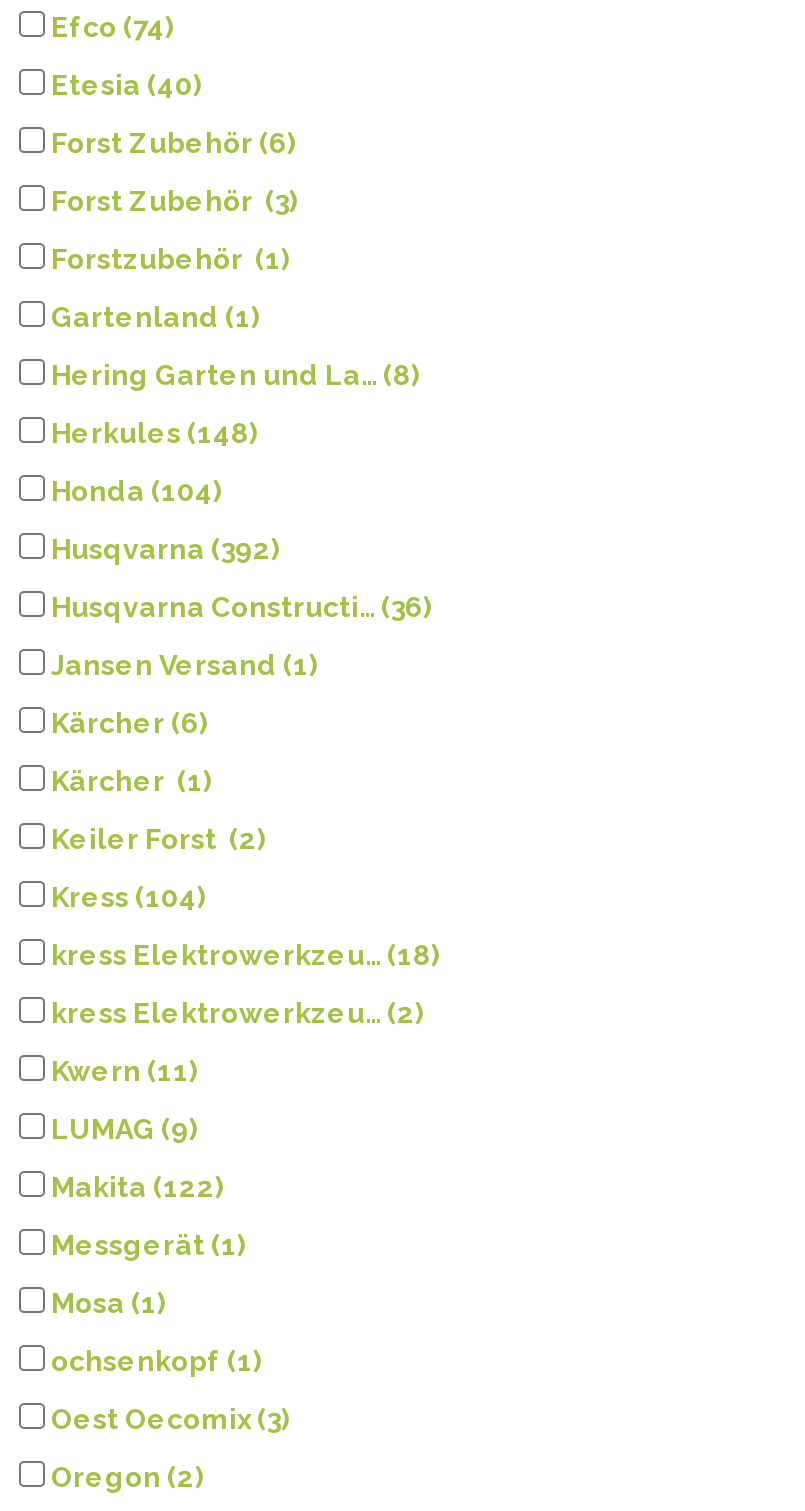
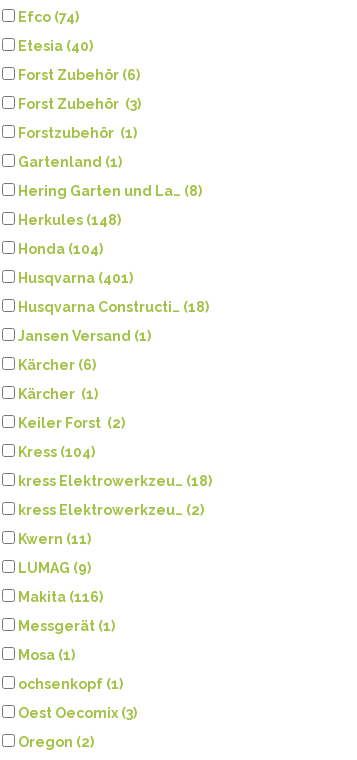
- Husqvarna (392)
+ Husqvarna (401)

- Husqvarna Constructi… (36)
+ Husqvarna Constructi… (18)

- Makita (122)
+ Makita (116)
